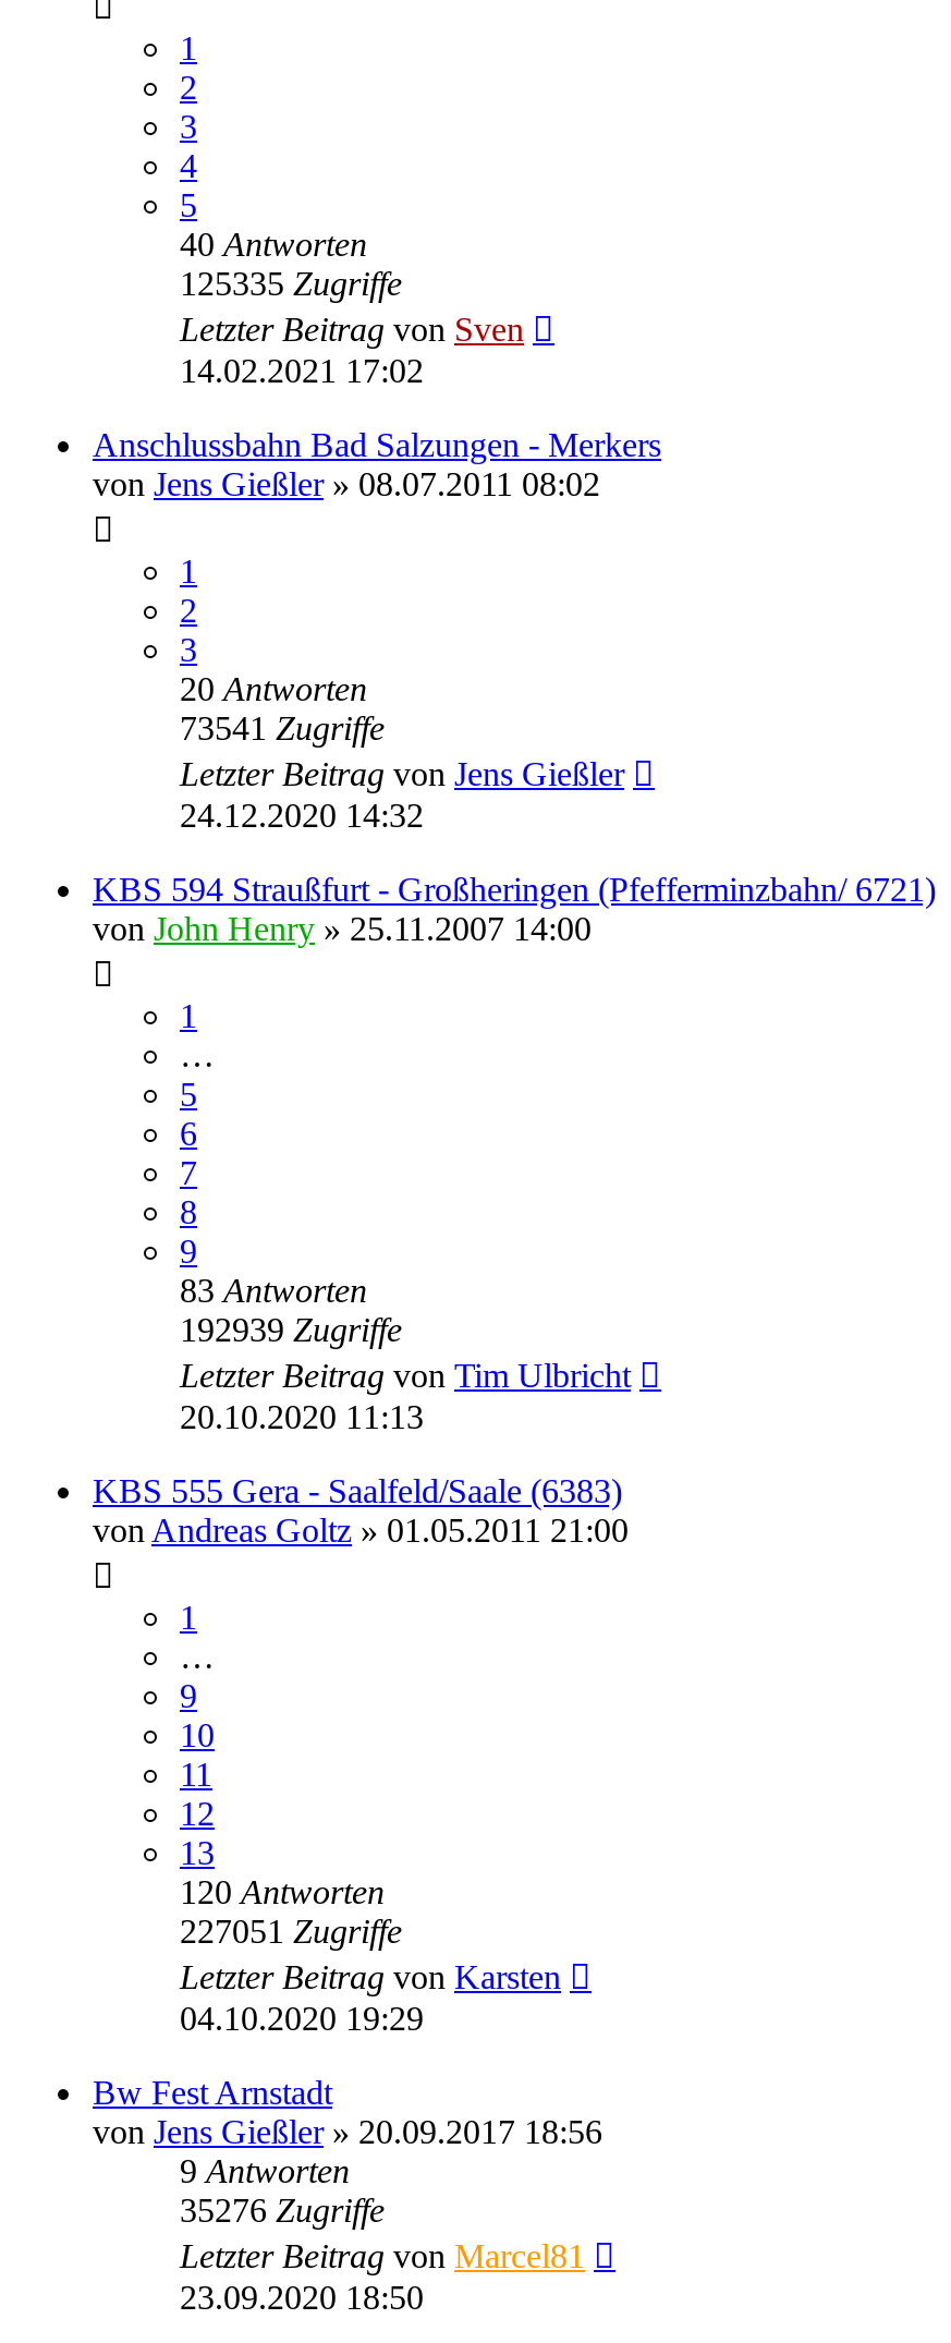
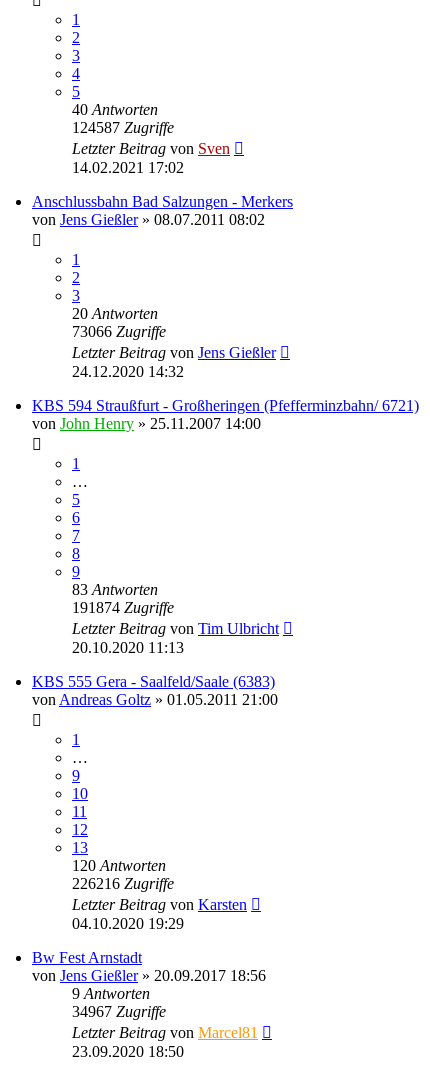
- 125335 Zugriffe
+ 124587 Zugriffe

- 73541 Zugriffe
+ 73066 Zugriffe

- 192939 Zugriffe
+ 191874 Zugriffe

- 227051 Zugriffe
+ 226216 Zugriffe

- 35276 Zugriffe
+ 34967 Zugriffe
